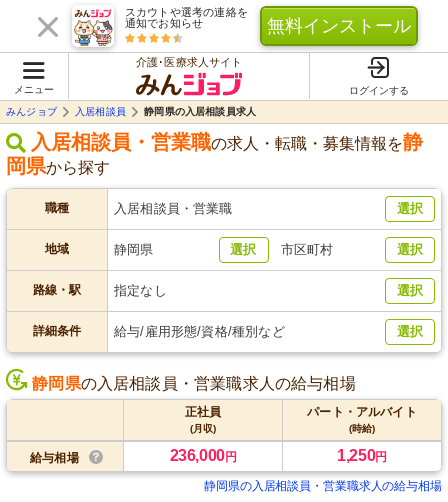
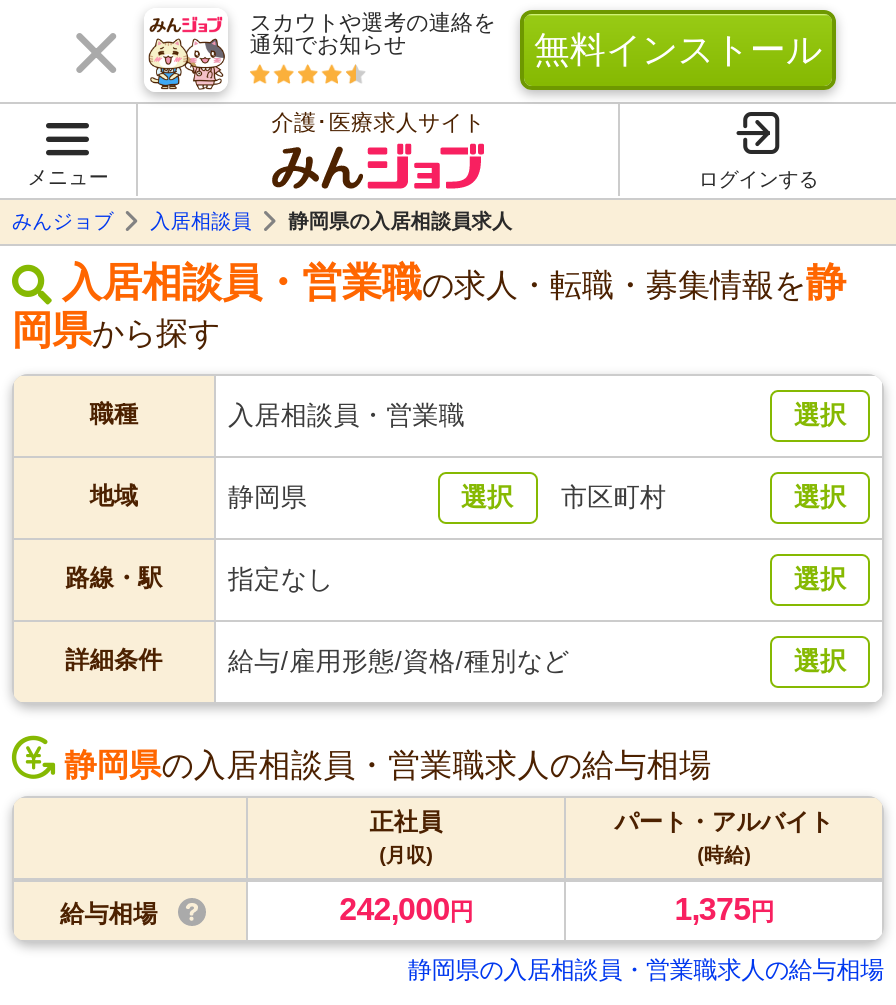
- 236,000円
+ 242,000円

- 1,250円
+ 1,375円
